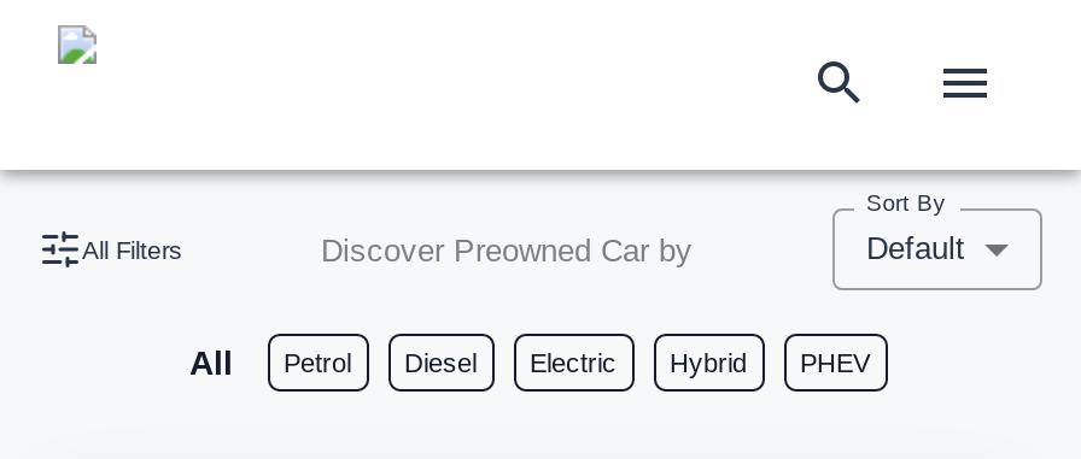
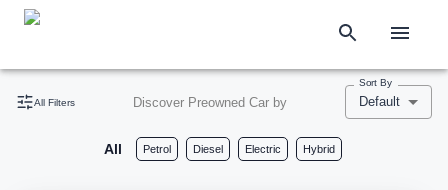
- PHEV
